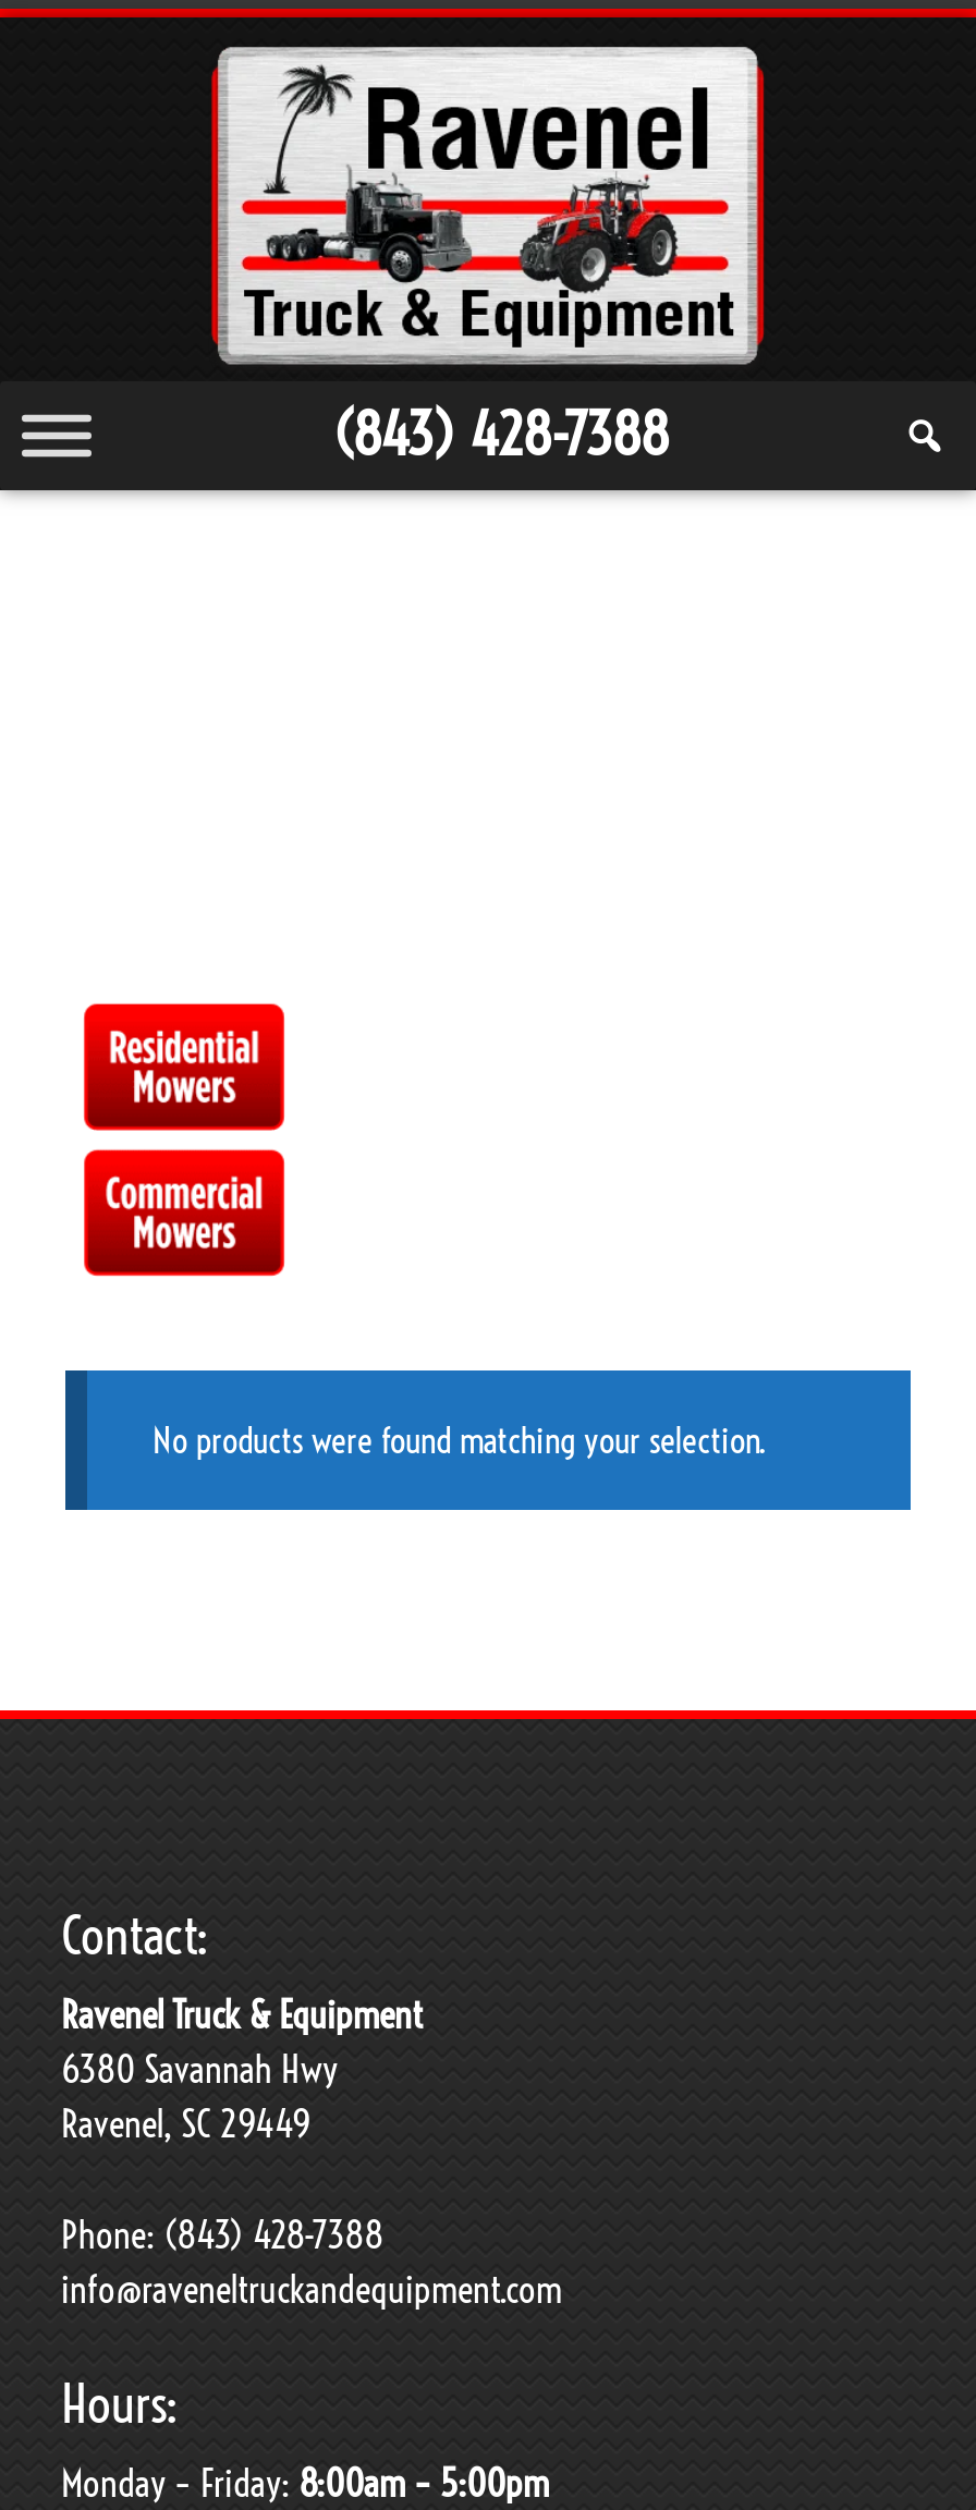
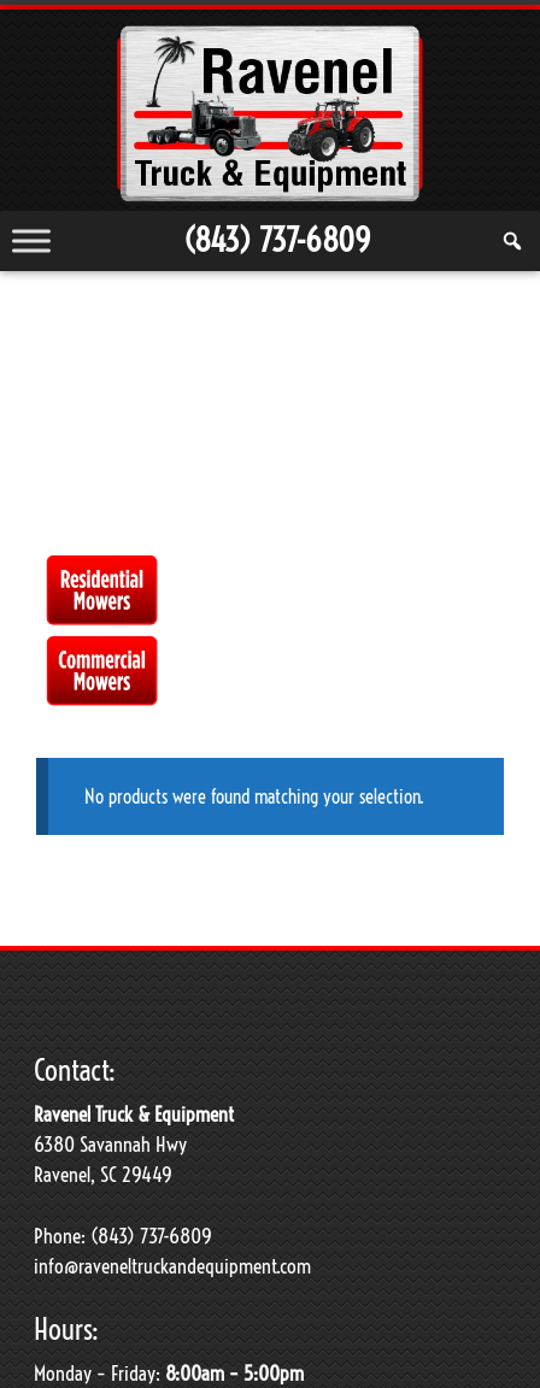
- (843) 428-7388
+ (843) 737-6809

- Phone: (843) 428-7388
+ Phone: (843) 737-6809
